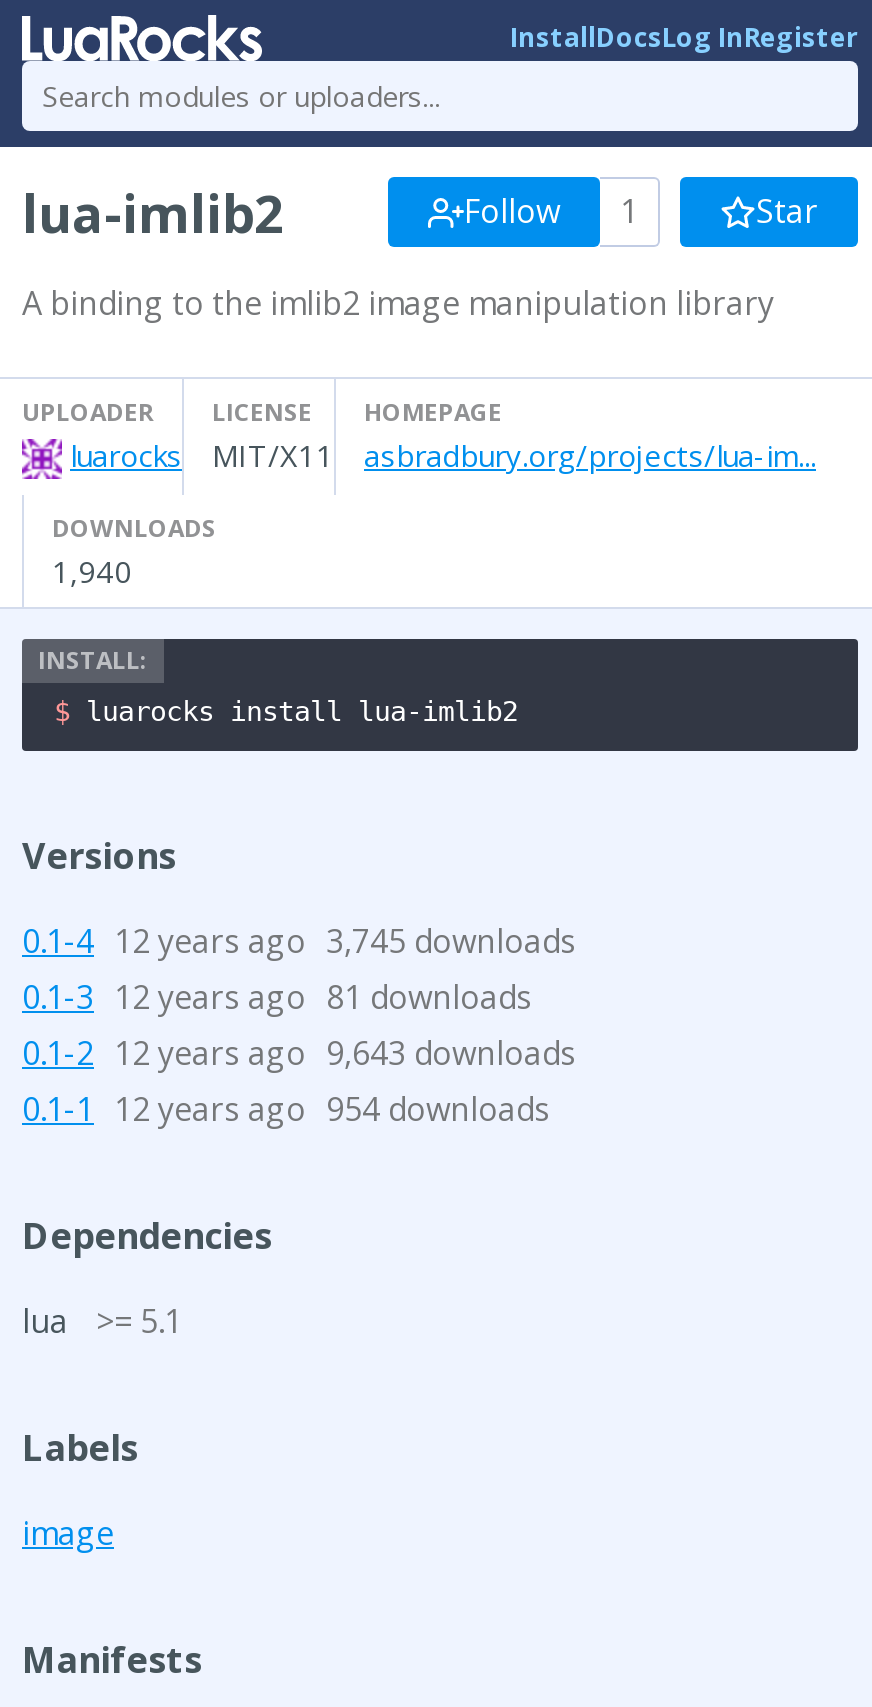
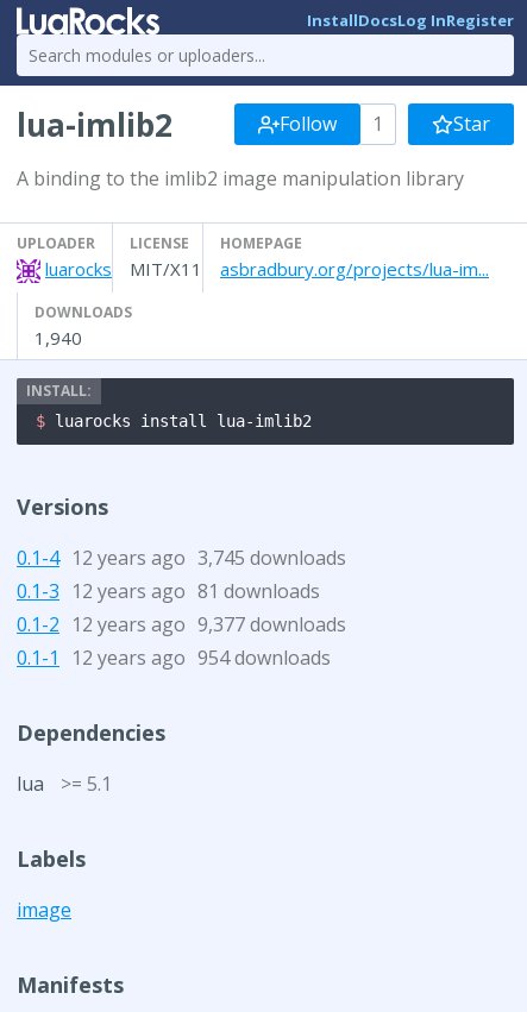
- 0.1-2 12 years ago 9,643 downloads
+ 0.1-2 12 years ago 9,377 downloads
